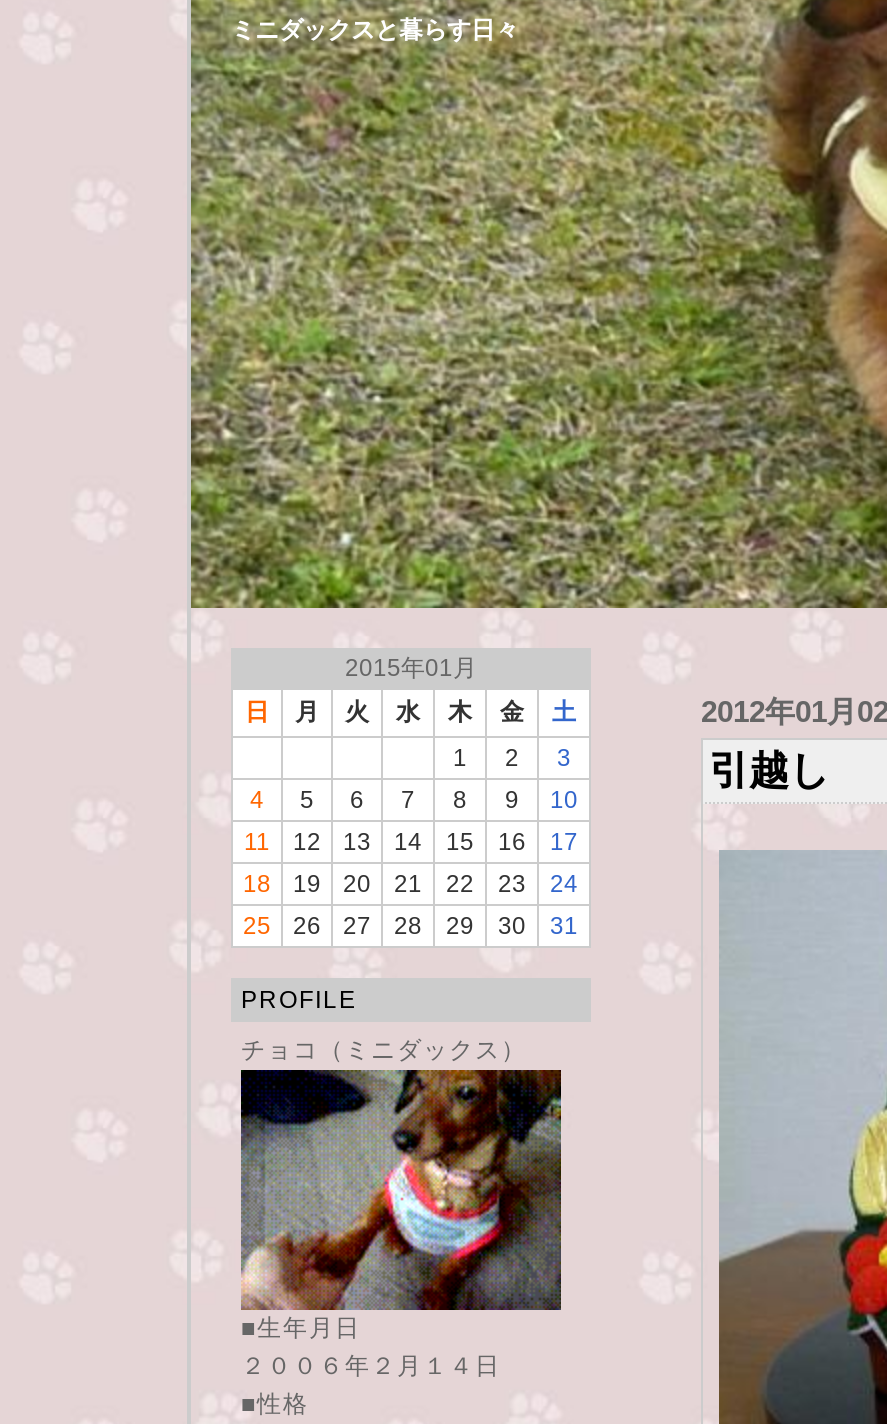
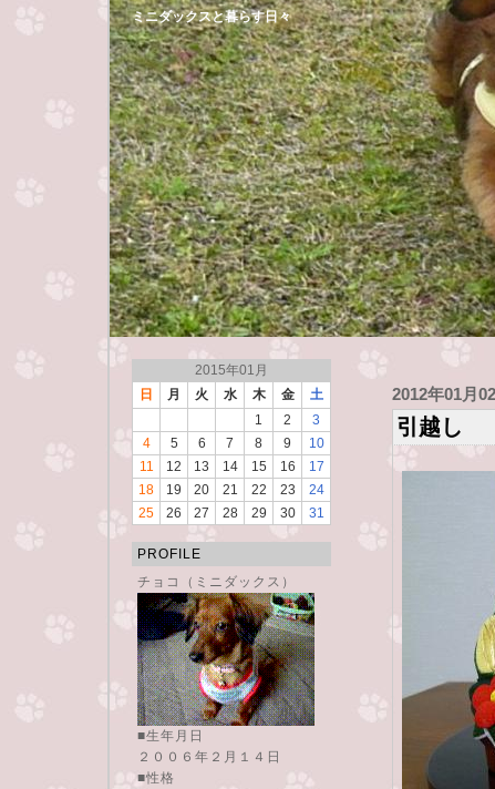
- [image]
+ [image]
